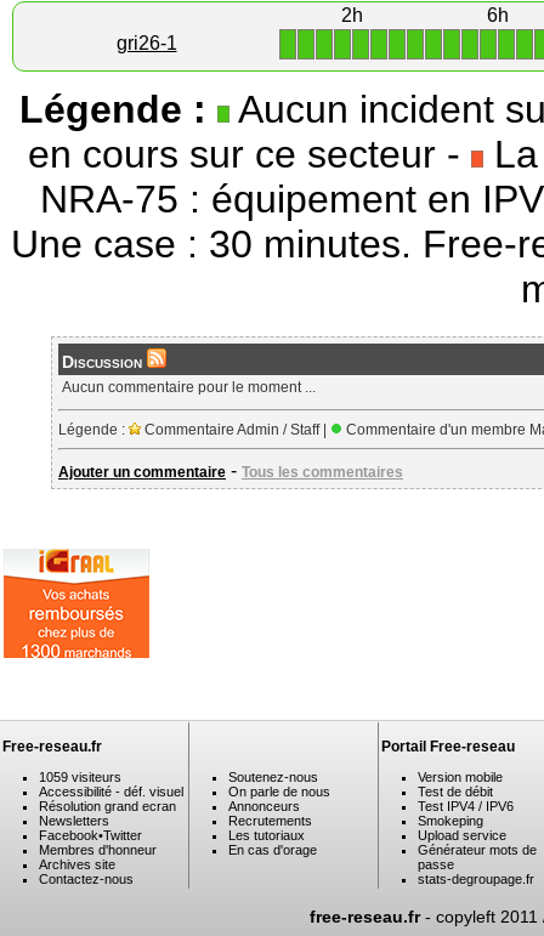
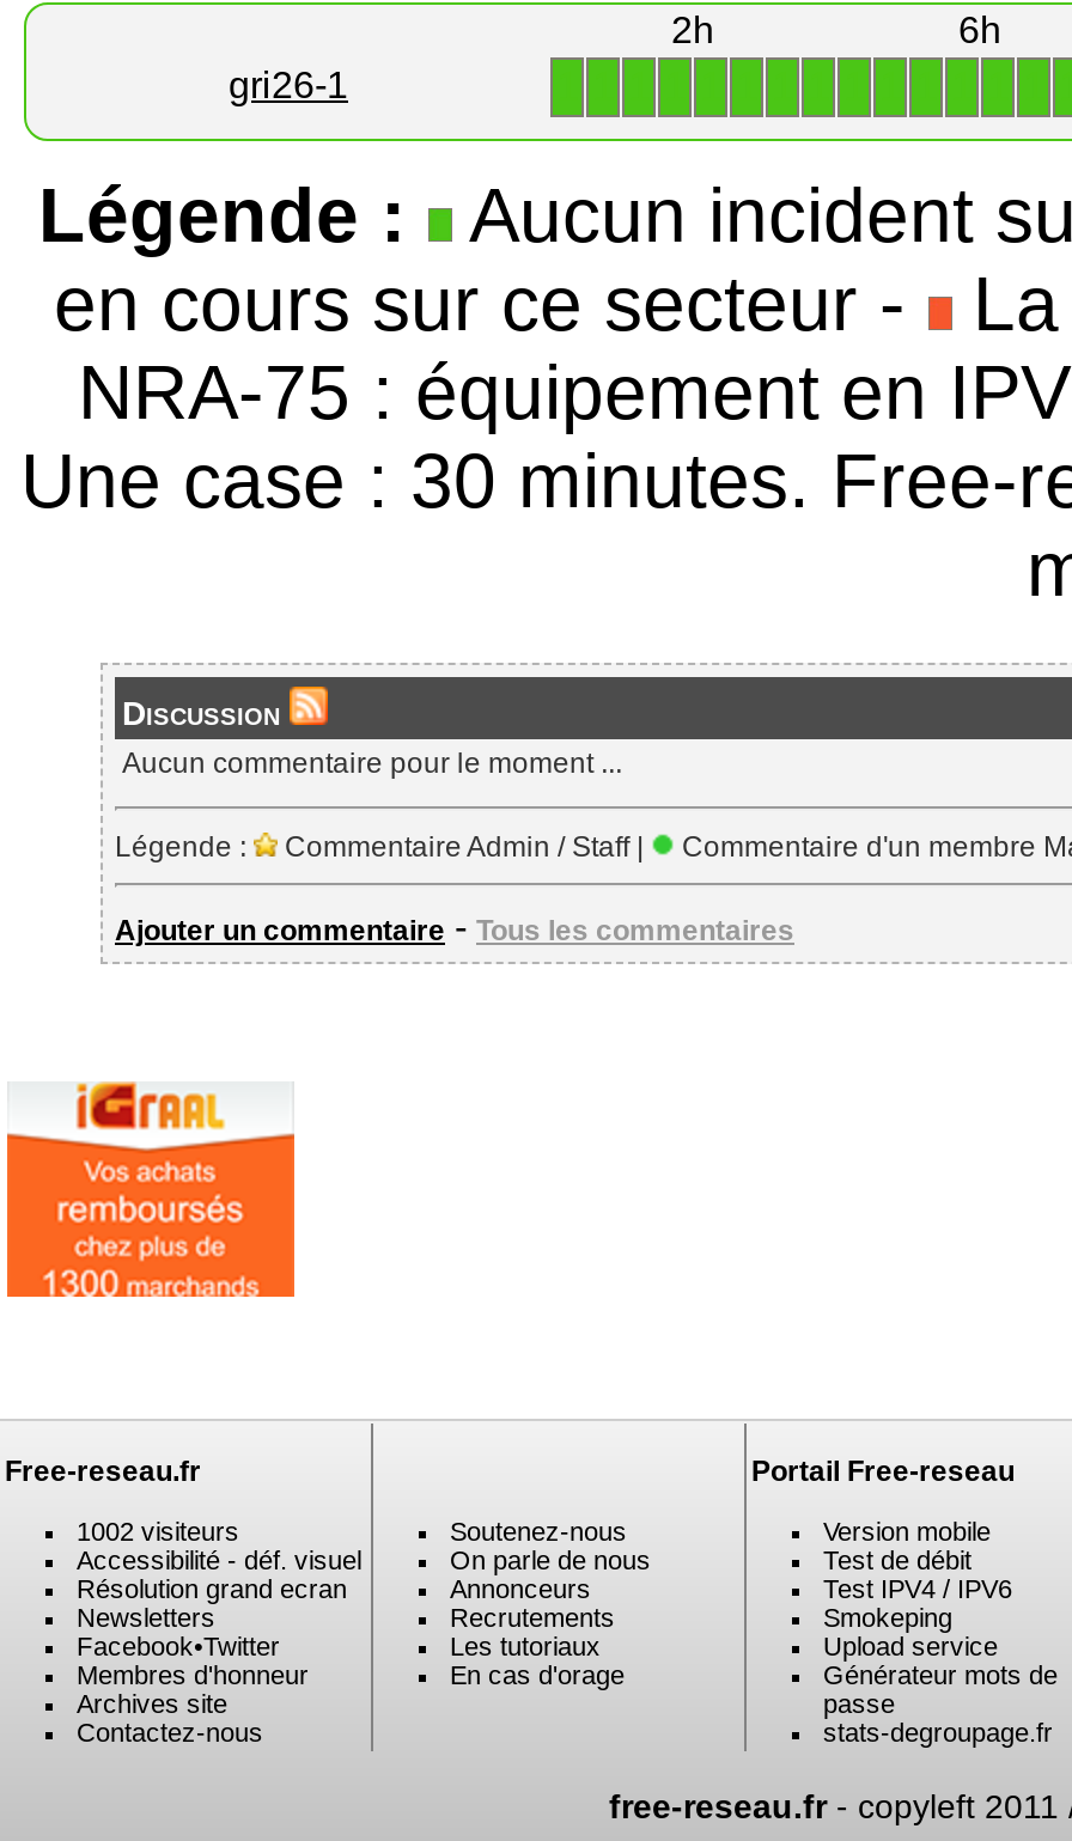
- 1059 visiteurs
+ 1002 visiteurs
